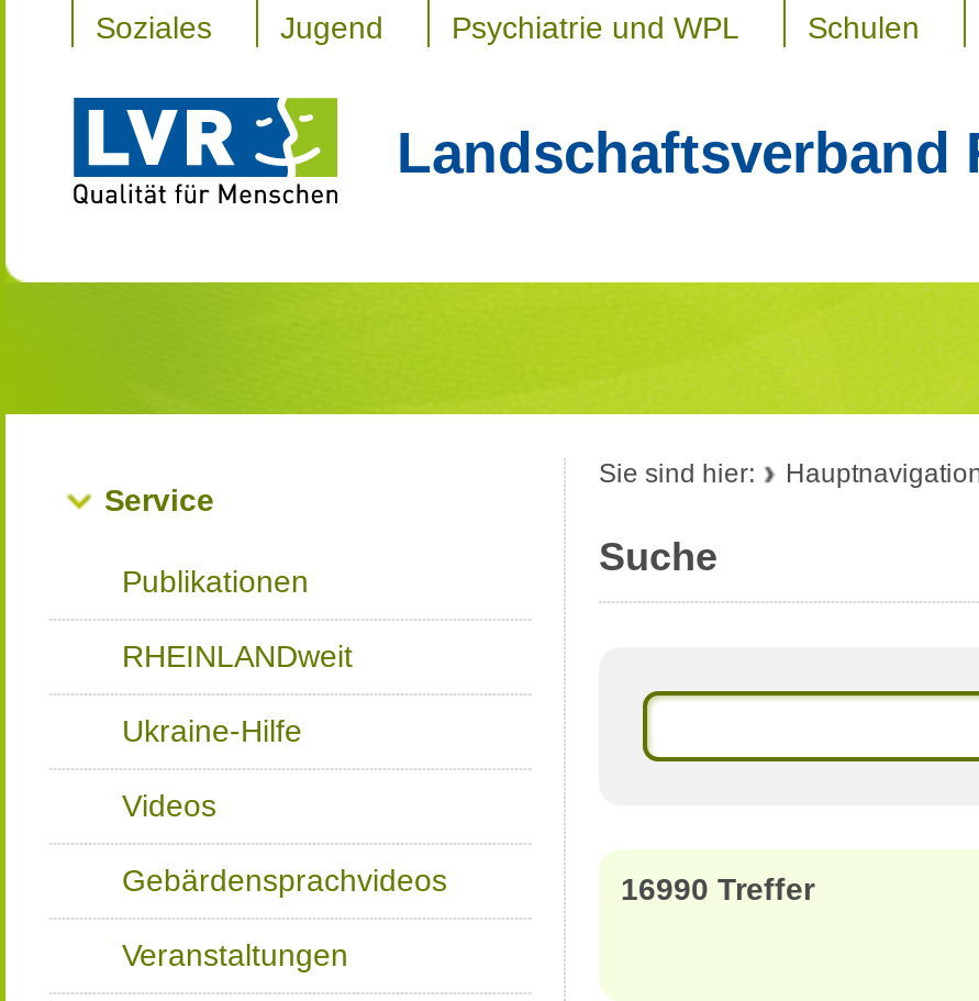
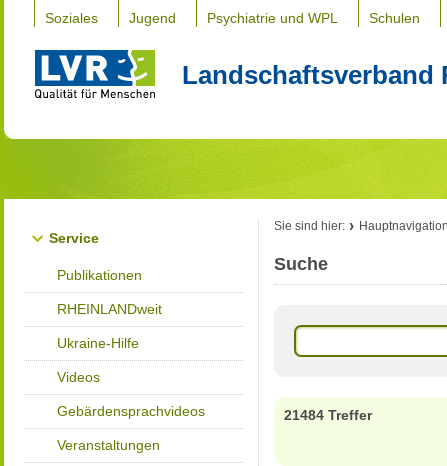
- 16990 Treffer
+ 21484 Treffer
